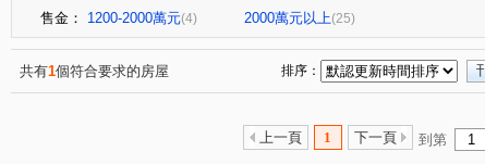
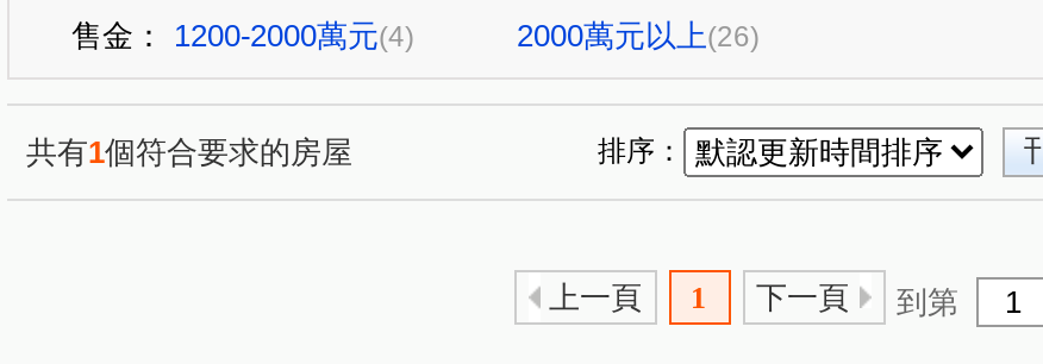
- 2000萬元以上(25)
+ 2000萬元以上(26)
